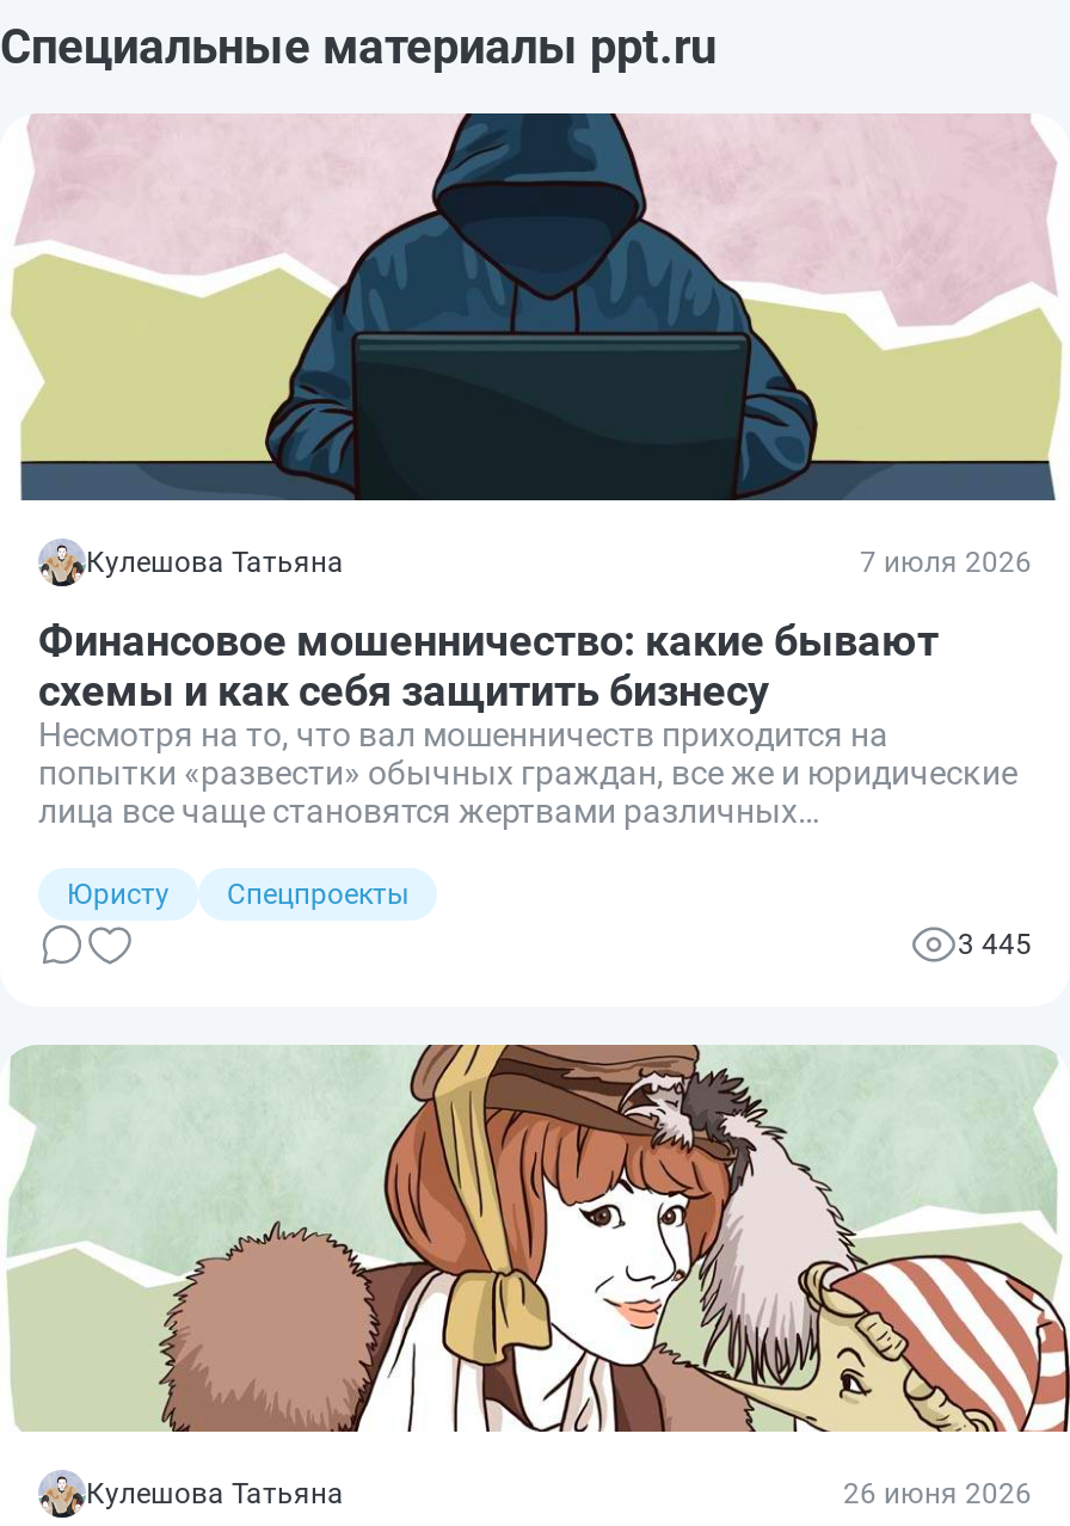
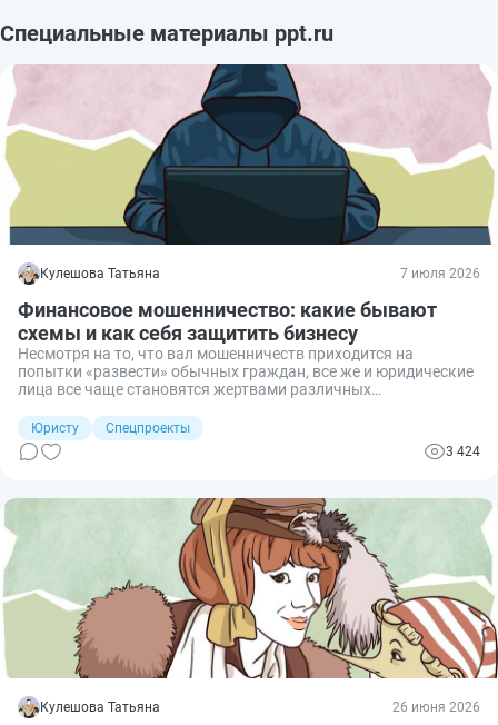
- 3 445
+ 3 424
